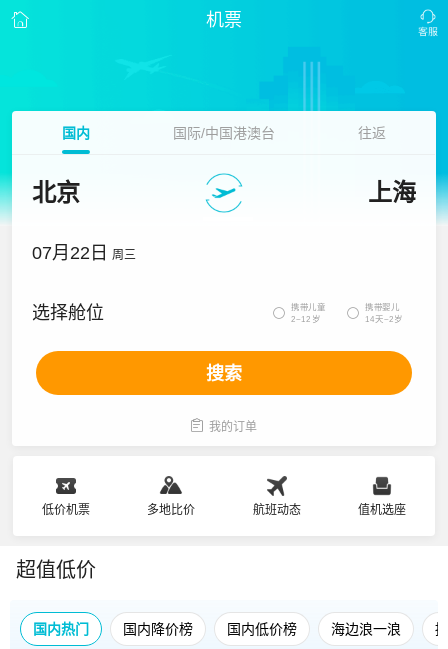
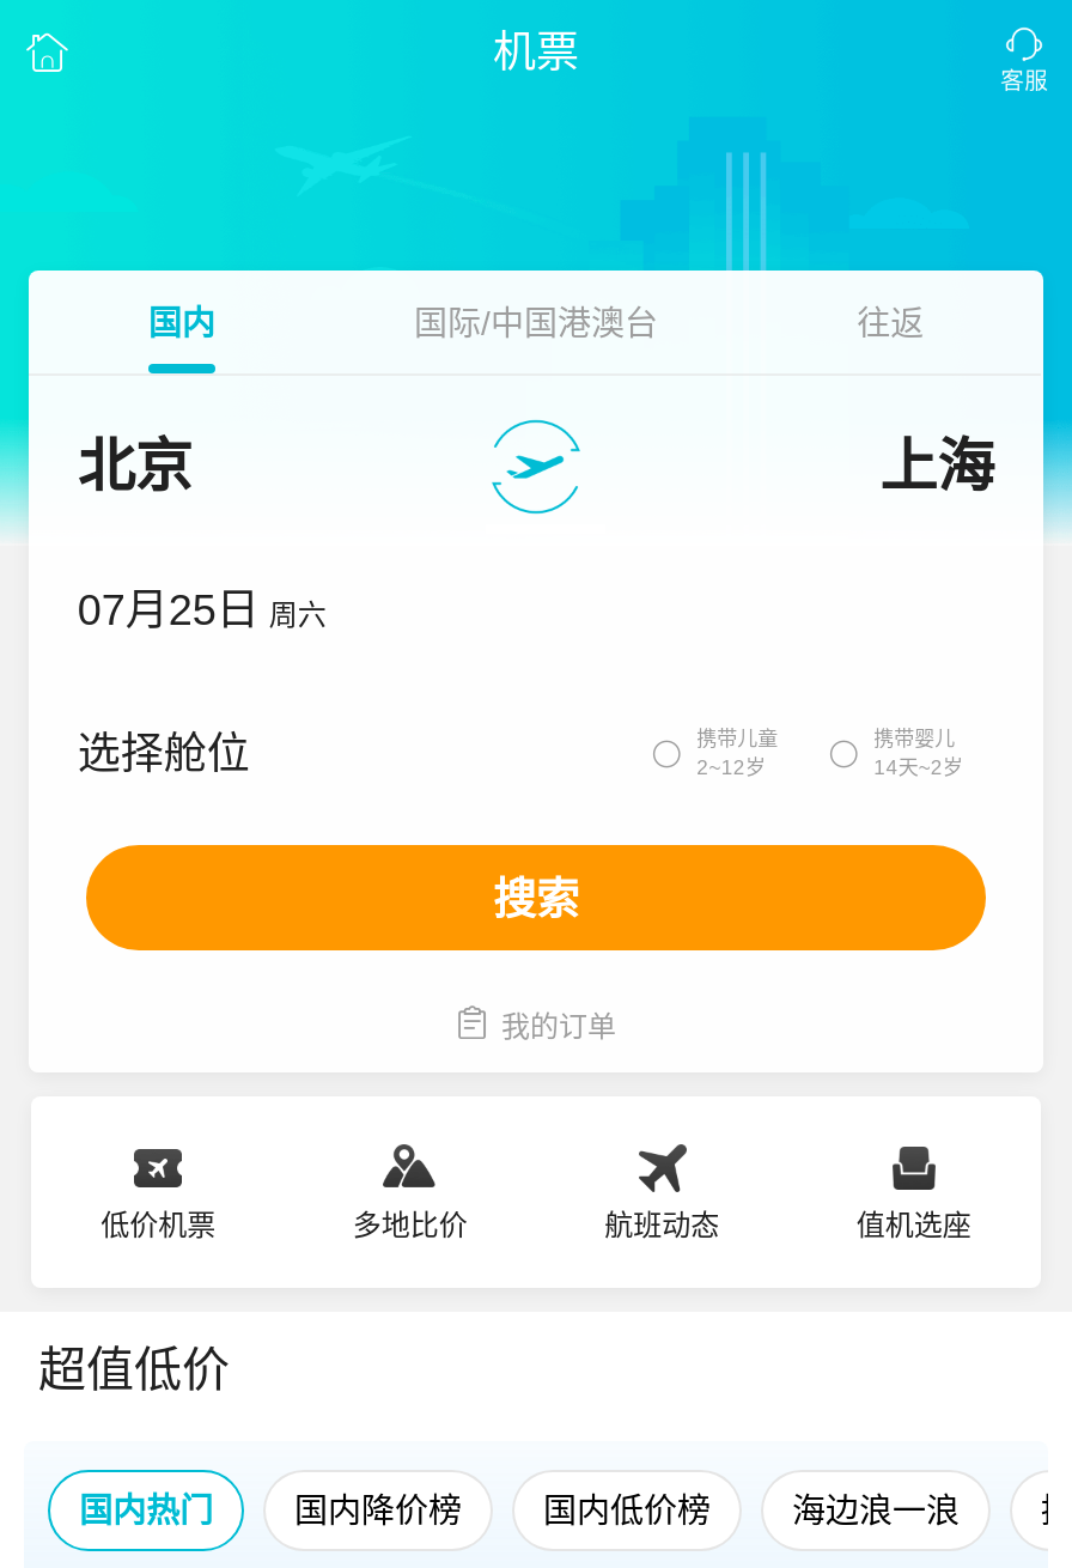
- 07月22日 周三
+ 07月25日 周六
